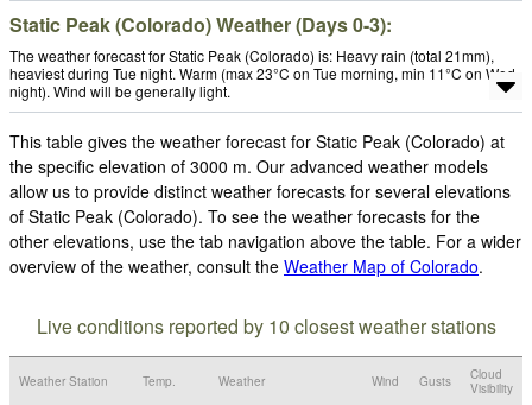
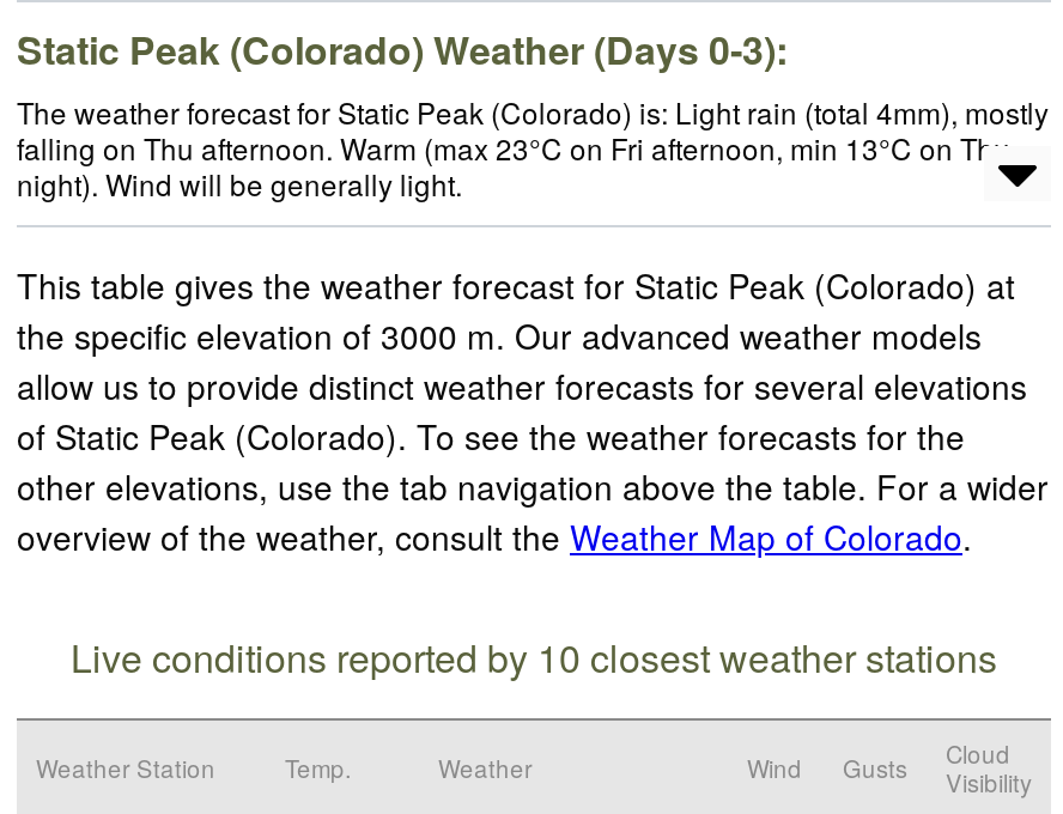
- The weather forecast for Static Peak (Colorado) is: Heavy rain (total 21mm),
- heaviest during Tue night. Warm (max 23°C on Tue morning, min 11°C on Wed
+ The weather forecast for Static Peak (Colorado) is: Light rain (total 4mm), mostly
+ falling on Thu afternoon. Warm (max 23°C on Fri afternoon, min 13°C on Thu
